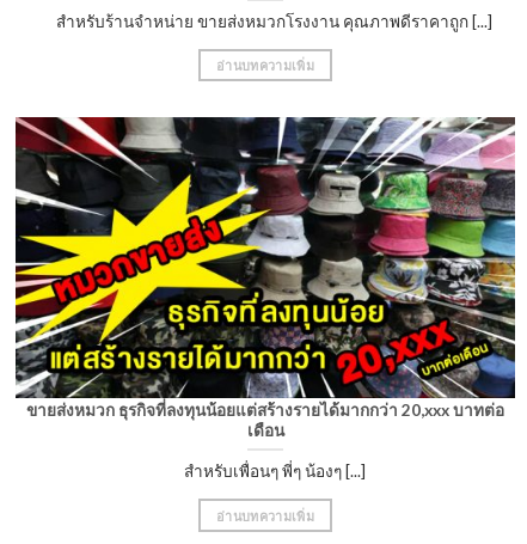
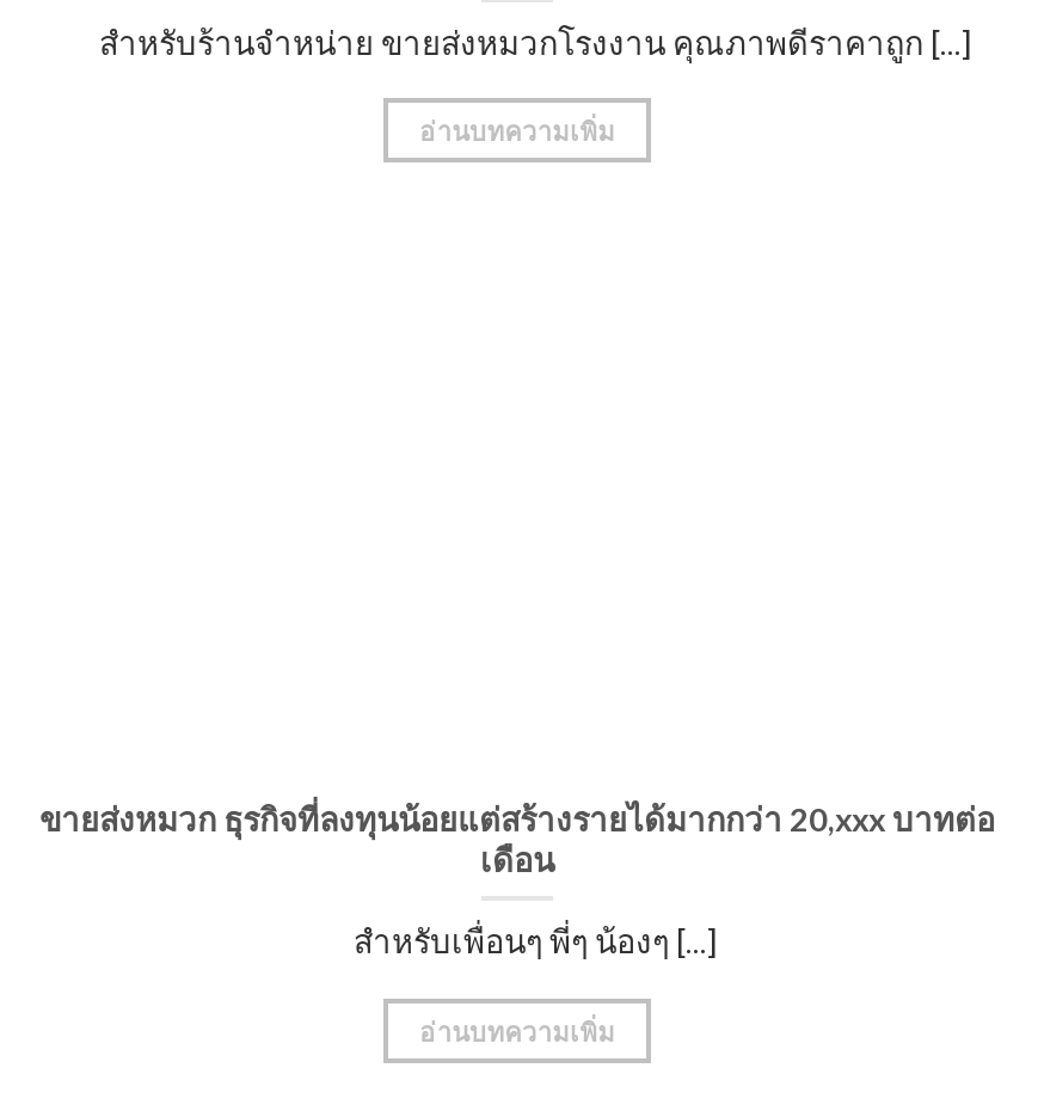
- [image]
